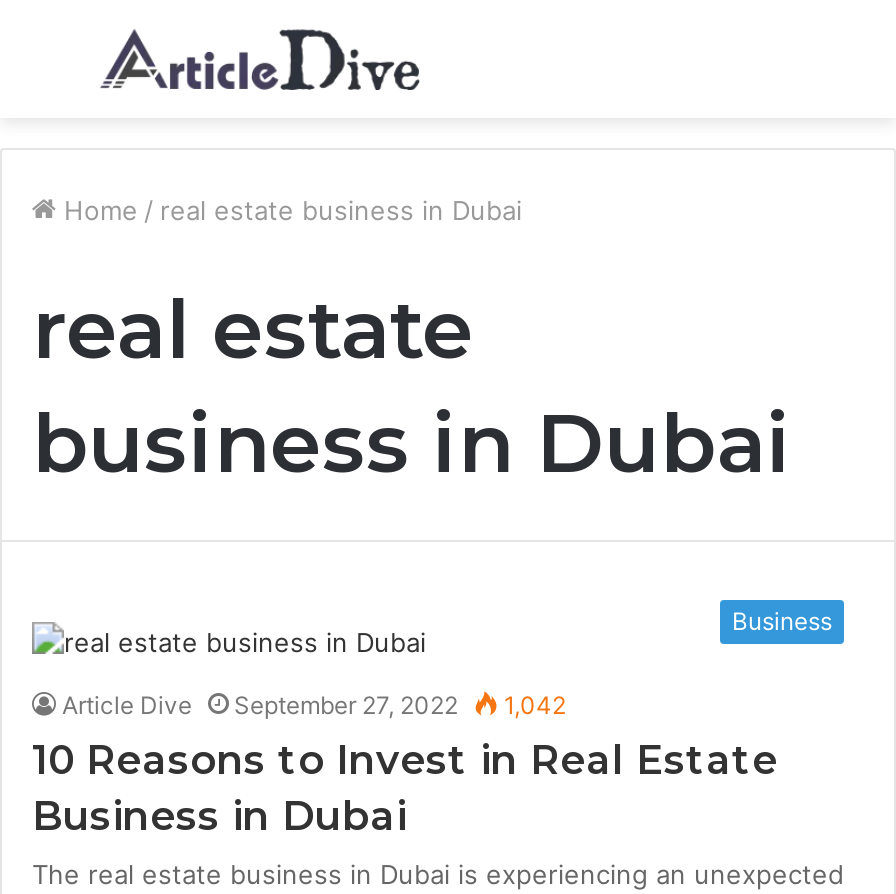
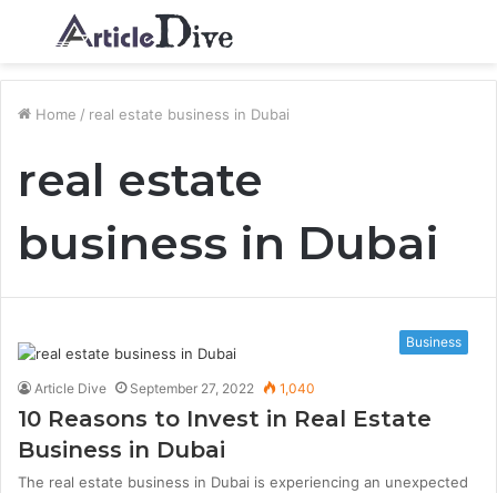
- Article Dive September 27, 2022 1,042
+ Article Dive September 27, 2022 1,040
